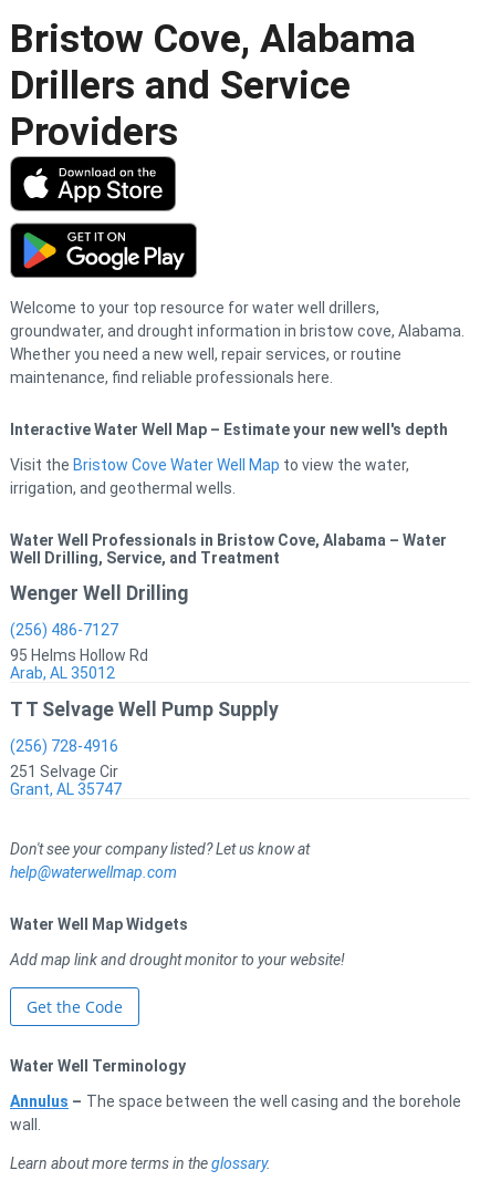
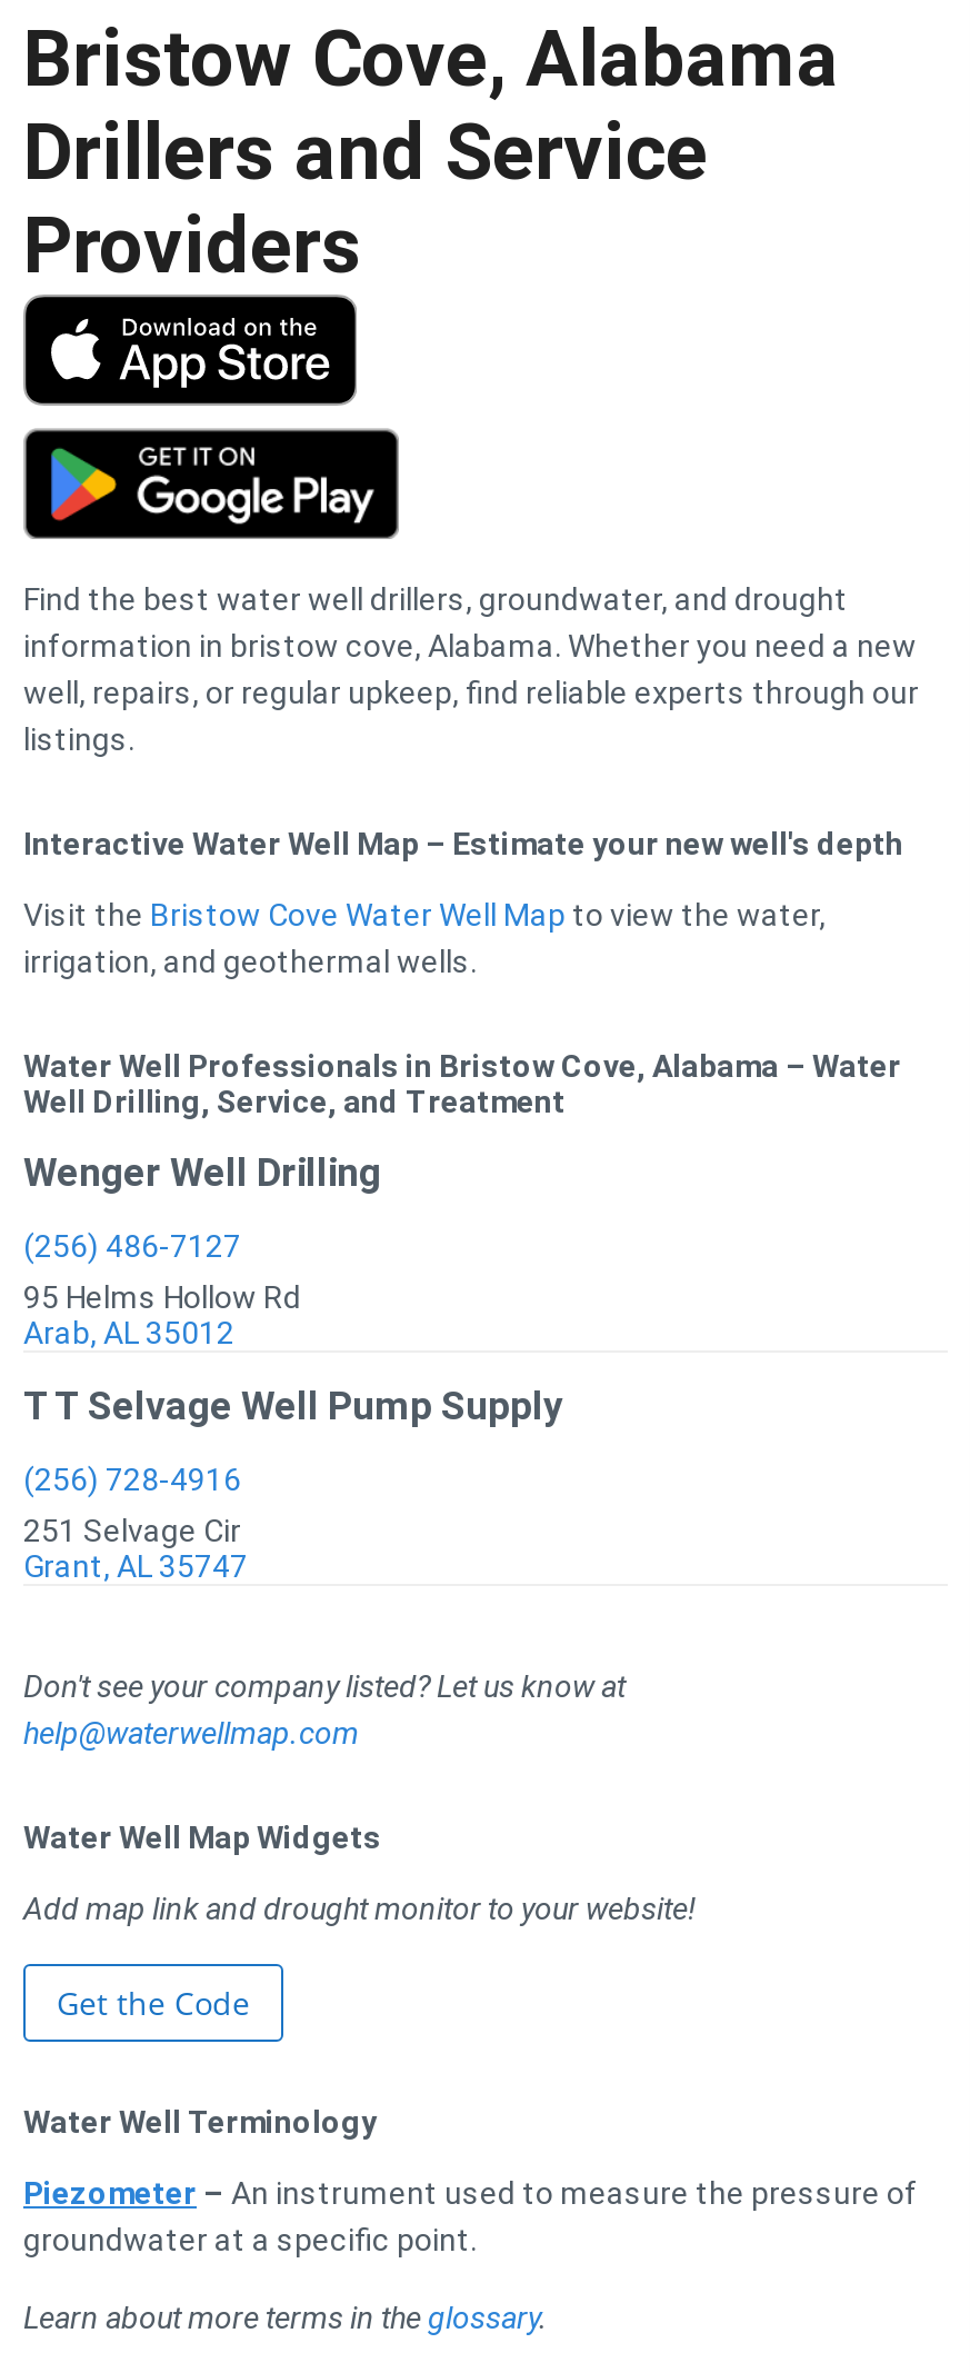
- Welcome to your top resource for water well drillers,
- groundwater, and drought information in bristow cove, Alabama.
- Whether you need a new well, repair services, or routine
- maintenance, find reliable professionals here.
+ Find the best water well drillers, groundwater, and drought
+ information in bristow cove, Alabama. Whether you need a new
+ well, repairs, or regular upkeep, find reliable experts through our
+ listings.

- Annulus – The space between the well casing and the borehole
- wall.
+ Piezometer – An instrument used to measure the pressure of
+ groundwater at a specific point.
